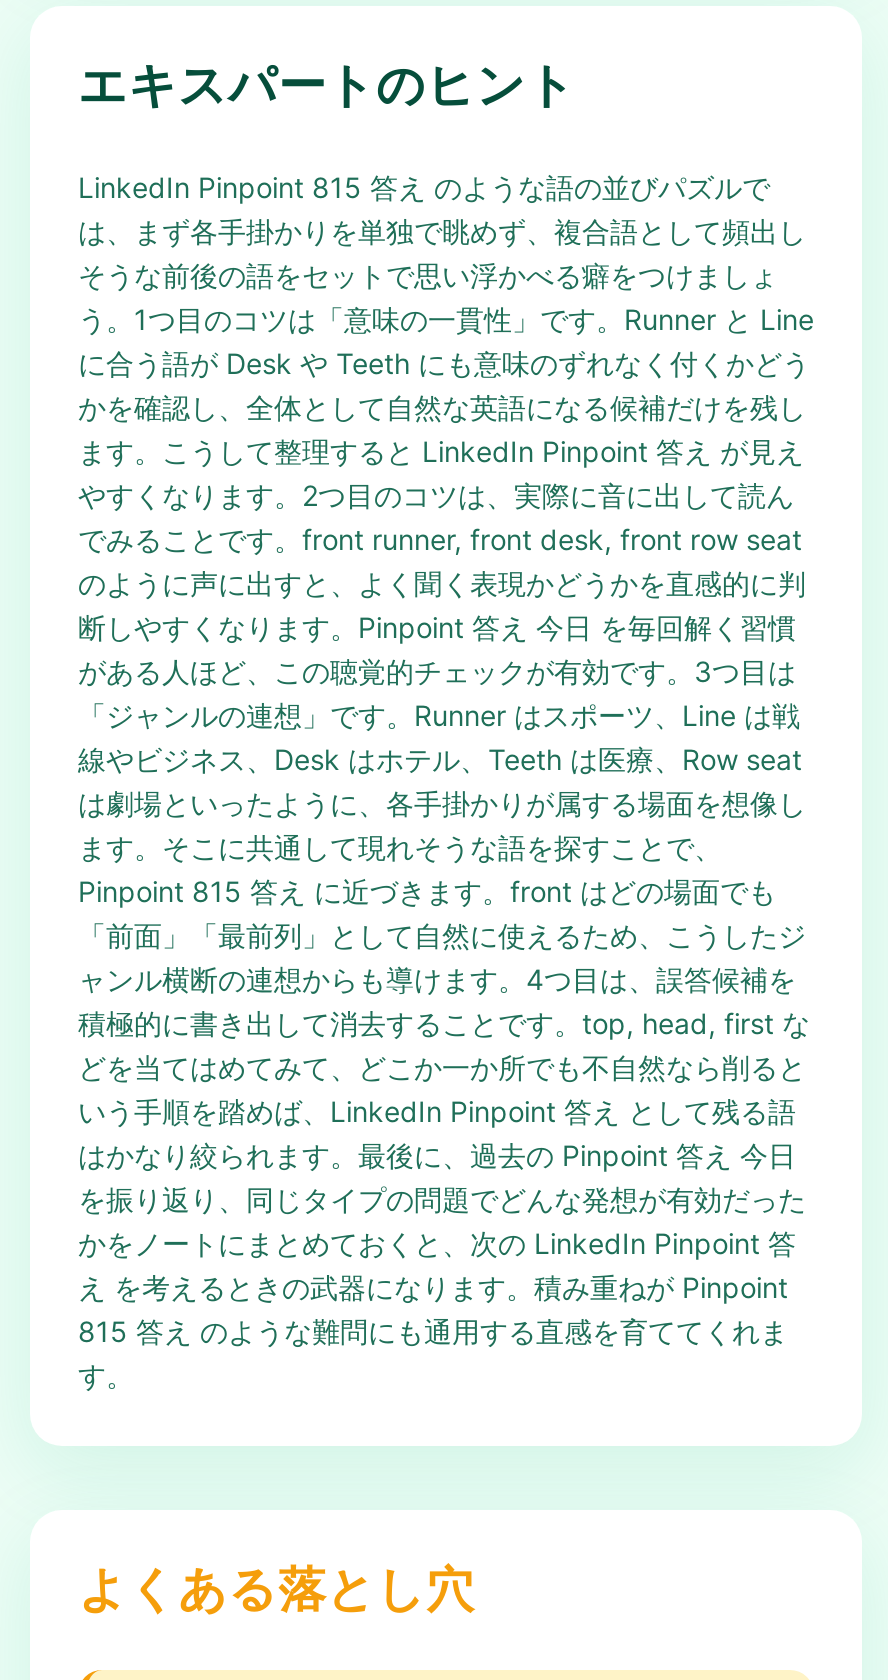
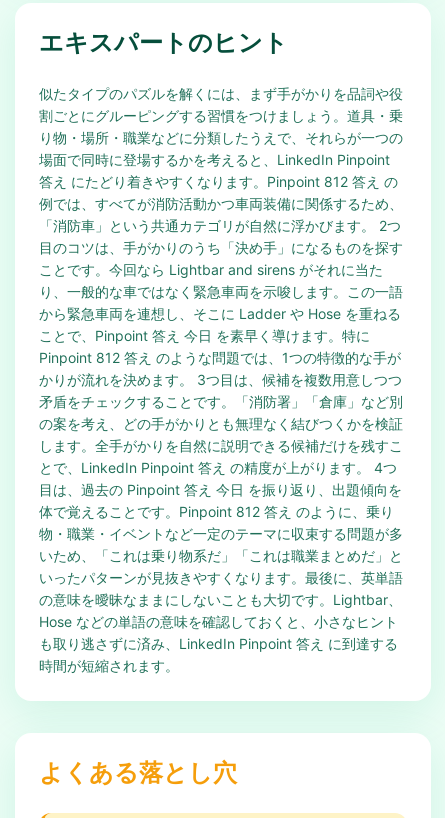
- LinkedIn Pinpoint 815 答え のような語の並びパズルで
- は、まず各手掛かりを単独で眺めず、複合語として頻出し
- そうな前後の語をセットで思い浮かべる癖をつけましょ
- う。1つ目のコツは「意味の一貫性」です。Runner と Line
- に合う語が Desk や Teeth にも意味のずれなく付くかどう
- かを確認し、全体として自然な英語になる候補だけを残し
- ます。こうして整理すると LinkedIn Pinpoint 答え が見え
- やすくなります。2つ目のコツは、実際に音に出して読ん
- でみることです。front runner, front desk, front row seat
- のように声に出すと、よく聞く表現かどうかを直感的に判
- 断しやすくなります。Pinpoint 答え 今日 を毎回解く習慣
- がある人ほど、この聴覚的チェックが有効です。3つ目は
- 「ジャンルの連想」です。Runner はスポーツ、Line は戦
- 線やビジネス、Desk はホテル、Teeth は医療、Row seat
- は劇場といったように、各手掛かりが属する場面を想像し
- ます。そこに共通して現れそうな語を探すことで、
- Pinpoint 815 答え に近づきます。front はどの場面でも
- 「前面」「最前列」として自然に使えるため、こうしたジ
- ャンル横断の連想からも導けます。4つ目は、誤答候補を
- 積極的に書き出して消去することです。top, head, first な
- どを当てはめてみて、どこか一か所でも不自然なら削ると
- いう手順を踏めば、LinkedIn Pinpoint 答え として残る語
- はかなり絞られます。最後に、過去の Pinpoint 答え 今日
- を振り返り、同じタイプの問題でどんな発想が有効だった
- かをノートにまとめておくと、次の LinkedIn Pinpoint 答
- え を考えるときの武器になります。積み重ねが Pinpoint
- 815 答え のような難問にも通用する直感を育ててくれま
- す。
+ 似たタイプのパズルを解くには、まず手がかりを品詞や役
+ 割ごとにグルーピングする習慣をつけましょう。道具・乗
+ り物・場所・職業などに分類したうえで、それらが一つの
+ 場面で同時に登場するかを考えると、LinkedIn Pinpoint
+ 答え にたどり着きやすくなります。Pinpoint 812 答え の
+ 例では、すべてが消防活動かつ車両装備に関係するため、
+ 「消防車」という共通カテゴリが自然に浮かびます。 2つ
+ 目のコツは、手がかりのうち「決め手」になるものを探す
+ ことです。今回なら Lightbar and sirens がそれに当た
+ り、一般的な車ではなく緊急車両を示唆します。この一語
+ から緊急車両を連想し、そこに Ladder や Hose を重ねる
+ ことで、Pinpoint 答え 今日 を素早く導けます。特に
+ Pinpoint 812 答え のような問題では、1つの特徴的な手が
+ かりが流れを決めます。 3つ目は、候補を複数用意しつつ
+ 矛盾をチェックすることです。「消防署」「倉庫」など別
+ の案を考え、どの手がかりとも無理なく結びつくかを検証
+ します。全手がかりを自然に説明できる候補だけを残すこ
+ とで、LinkedIn Pinpoint 答え の精度が上がります。 4つ
+ 目は、過去の Pinpoint 答え 今日 を振り返り、出題傾向を
+ 体で覚えることです。Pinpoint 812 答え のように、乗り
+ 物・職業・イベントなど一定のテーマに収束する問題が多
+ いため、「これは乗り物系だ」「これは職業まとめだ」と
+ いったパターンが見抜きやすくなります。最後に、英単語
+ の意味を曖昧なままにしないことも大切です。Lightbar、
+ Hose などの単語の意味を確認しておくと、小さなヒント
+ も取り逃さずに済み、LinkedIn Pinpoint 答え に到達する
+ 時間が短縮されます。
